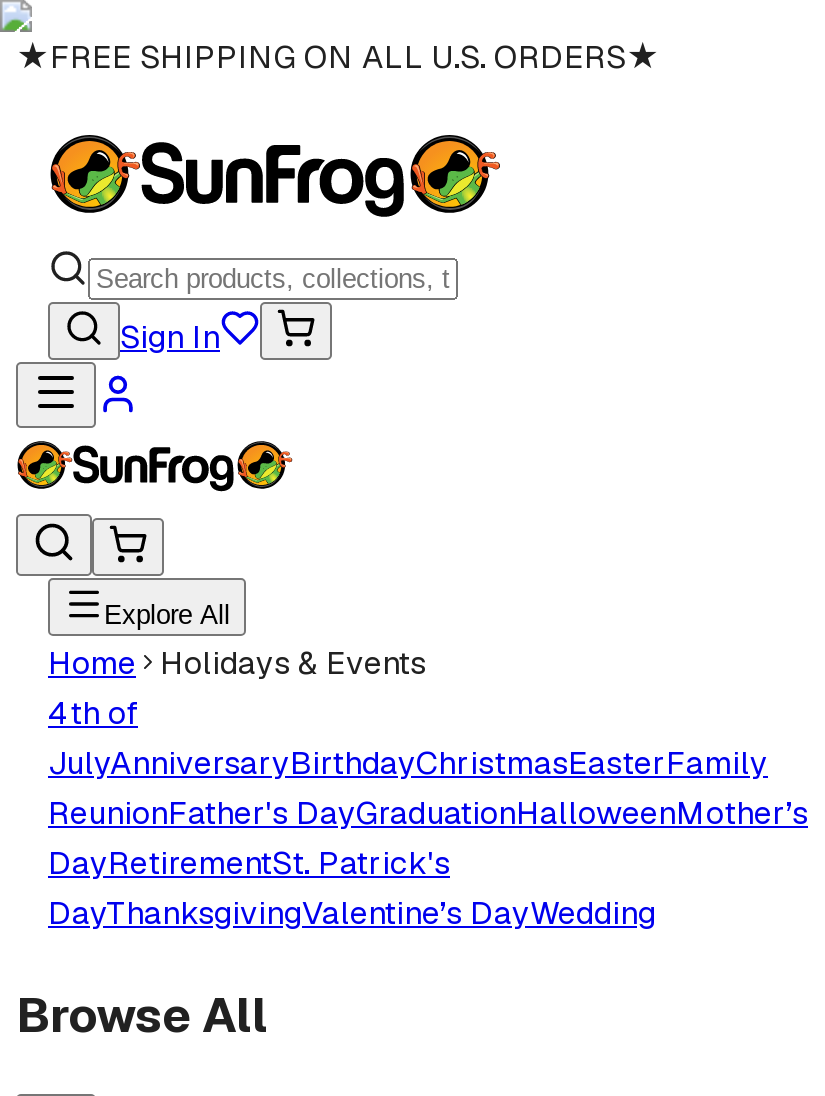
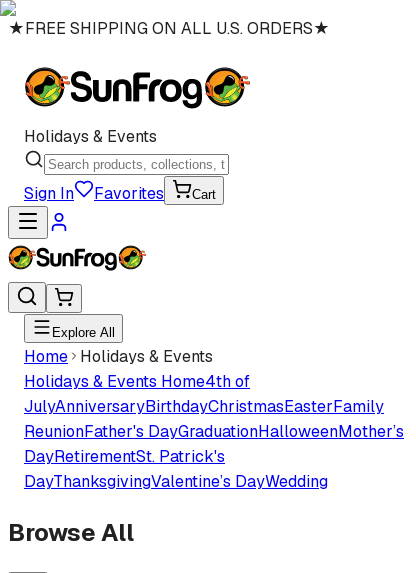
+ Holidays & Events

+ Favorites
+ Cart

- 4th of
+ Holidays & Events Home4th of
